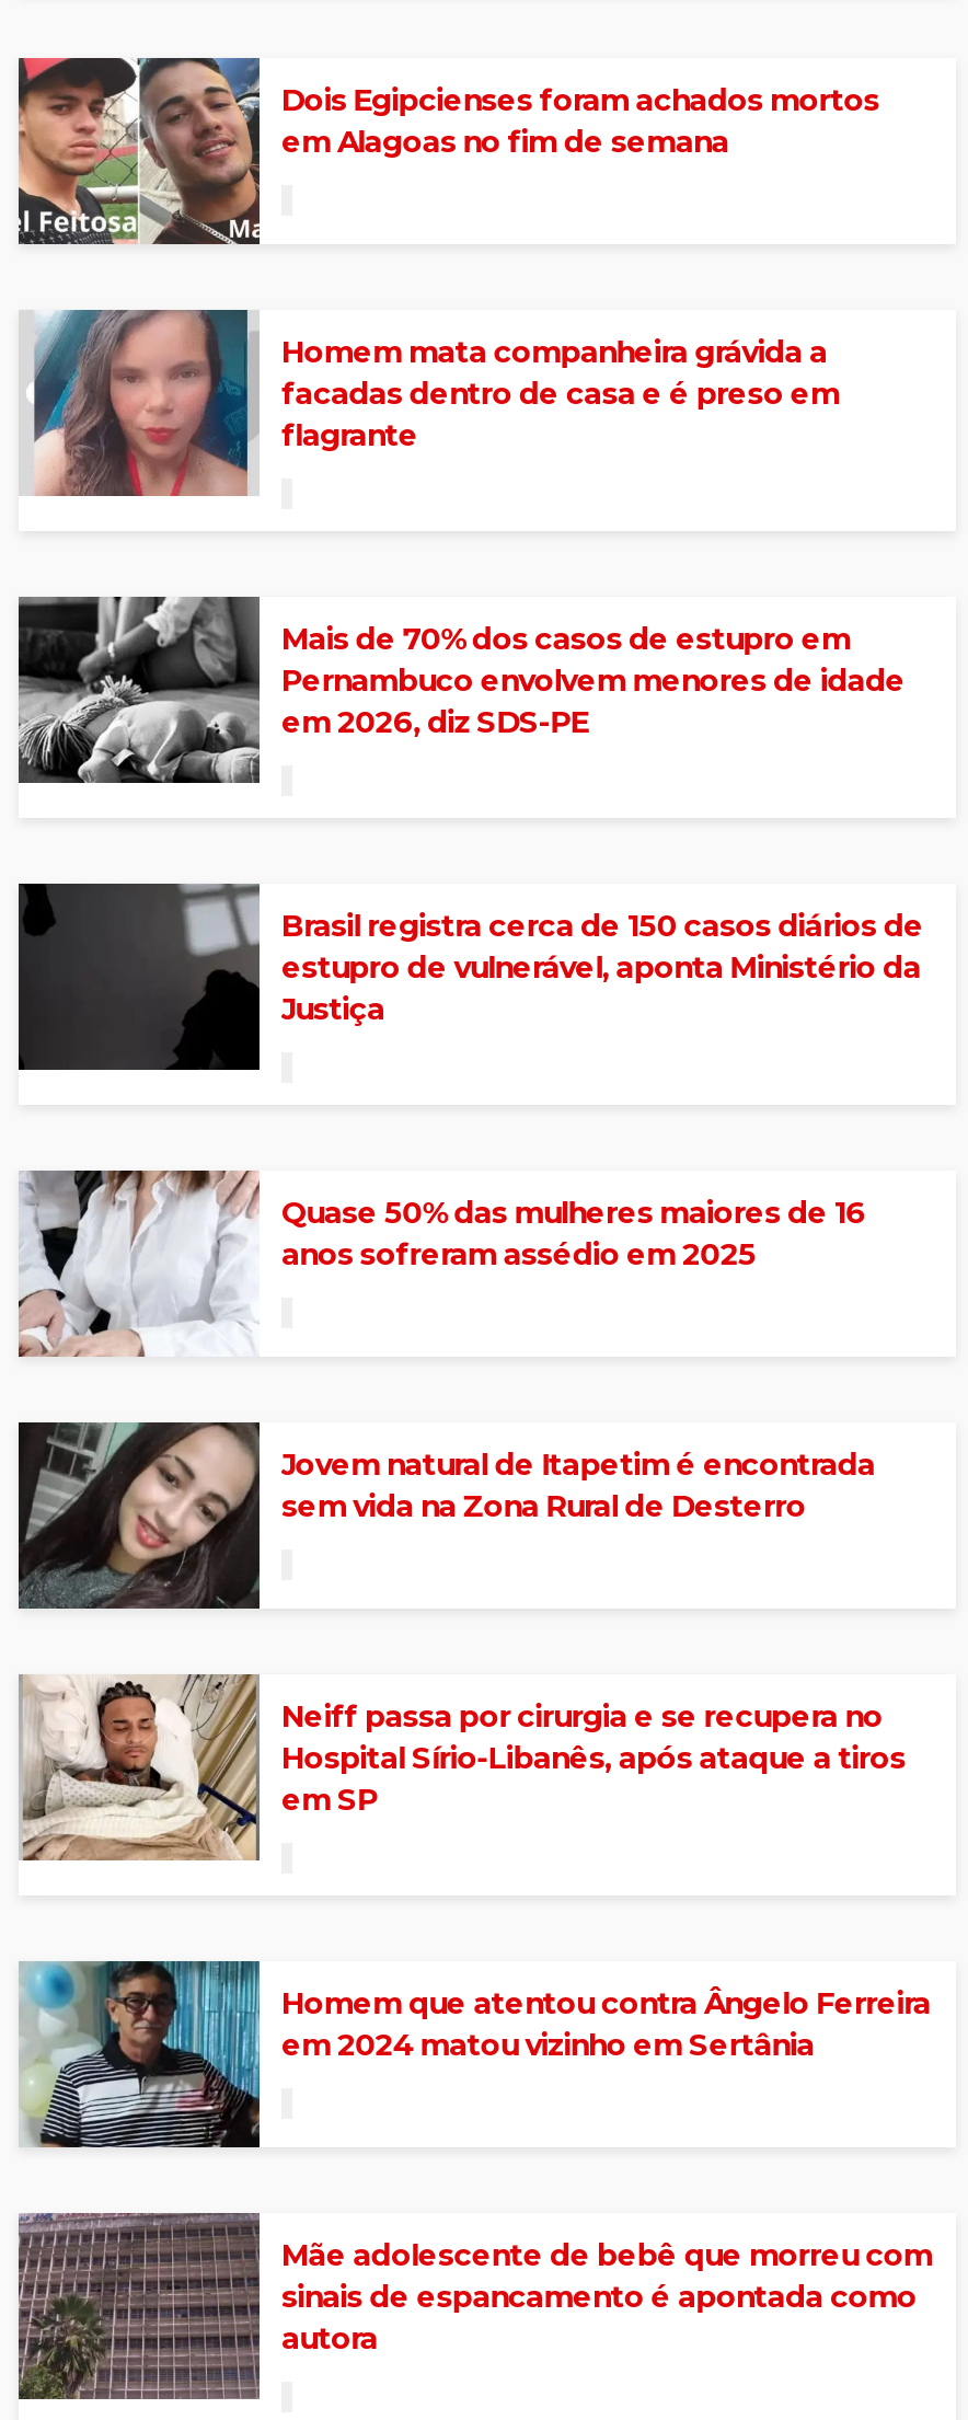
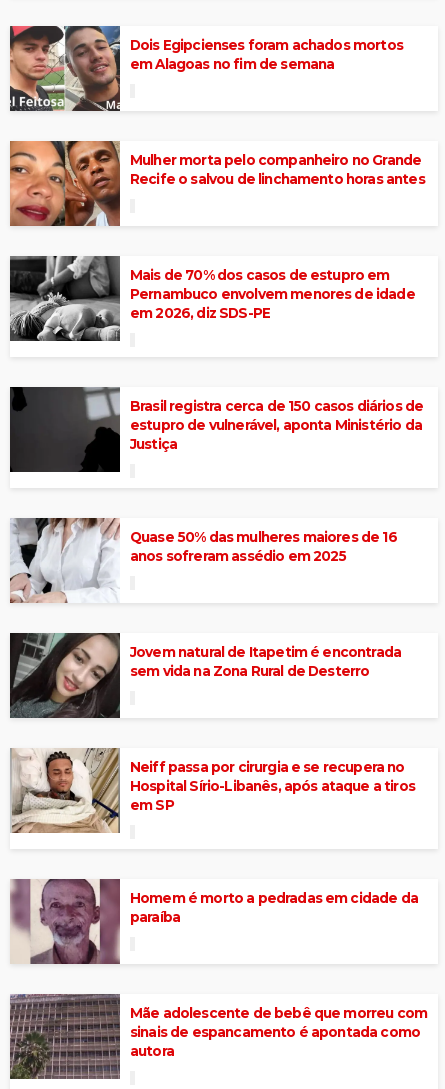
- [image]
- Homem mata companheira grávida a
- facadas dentro de casa e é preso em
- flagrante
+ [image]
+ Mulher morta pelo companheiro no Grande
+ Recife o salvou de linchamento horas antes

- [image]
- Homem que atentou contra Ângelo Ferreira
- em 2024 matou vizinho em Sertânia
+ [image]
+ Homem é morto a pedradas em cidade da
+ paraíba
